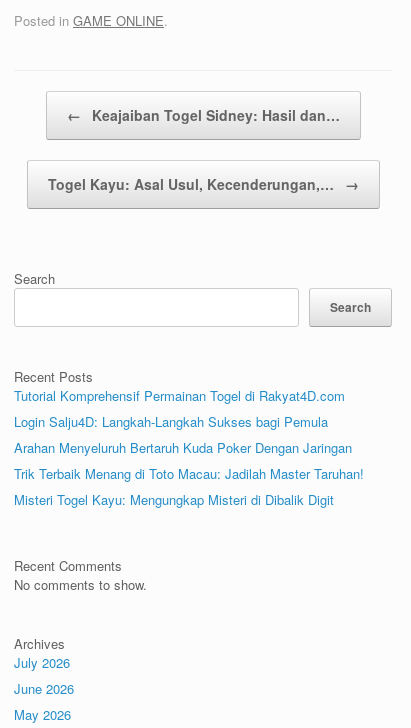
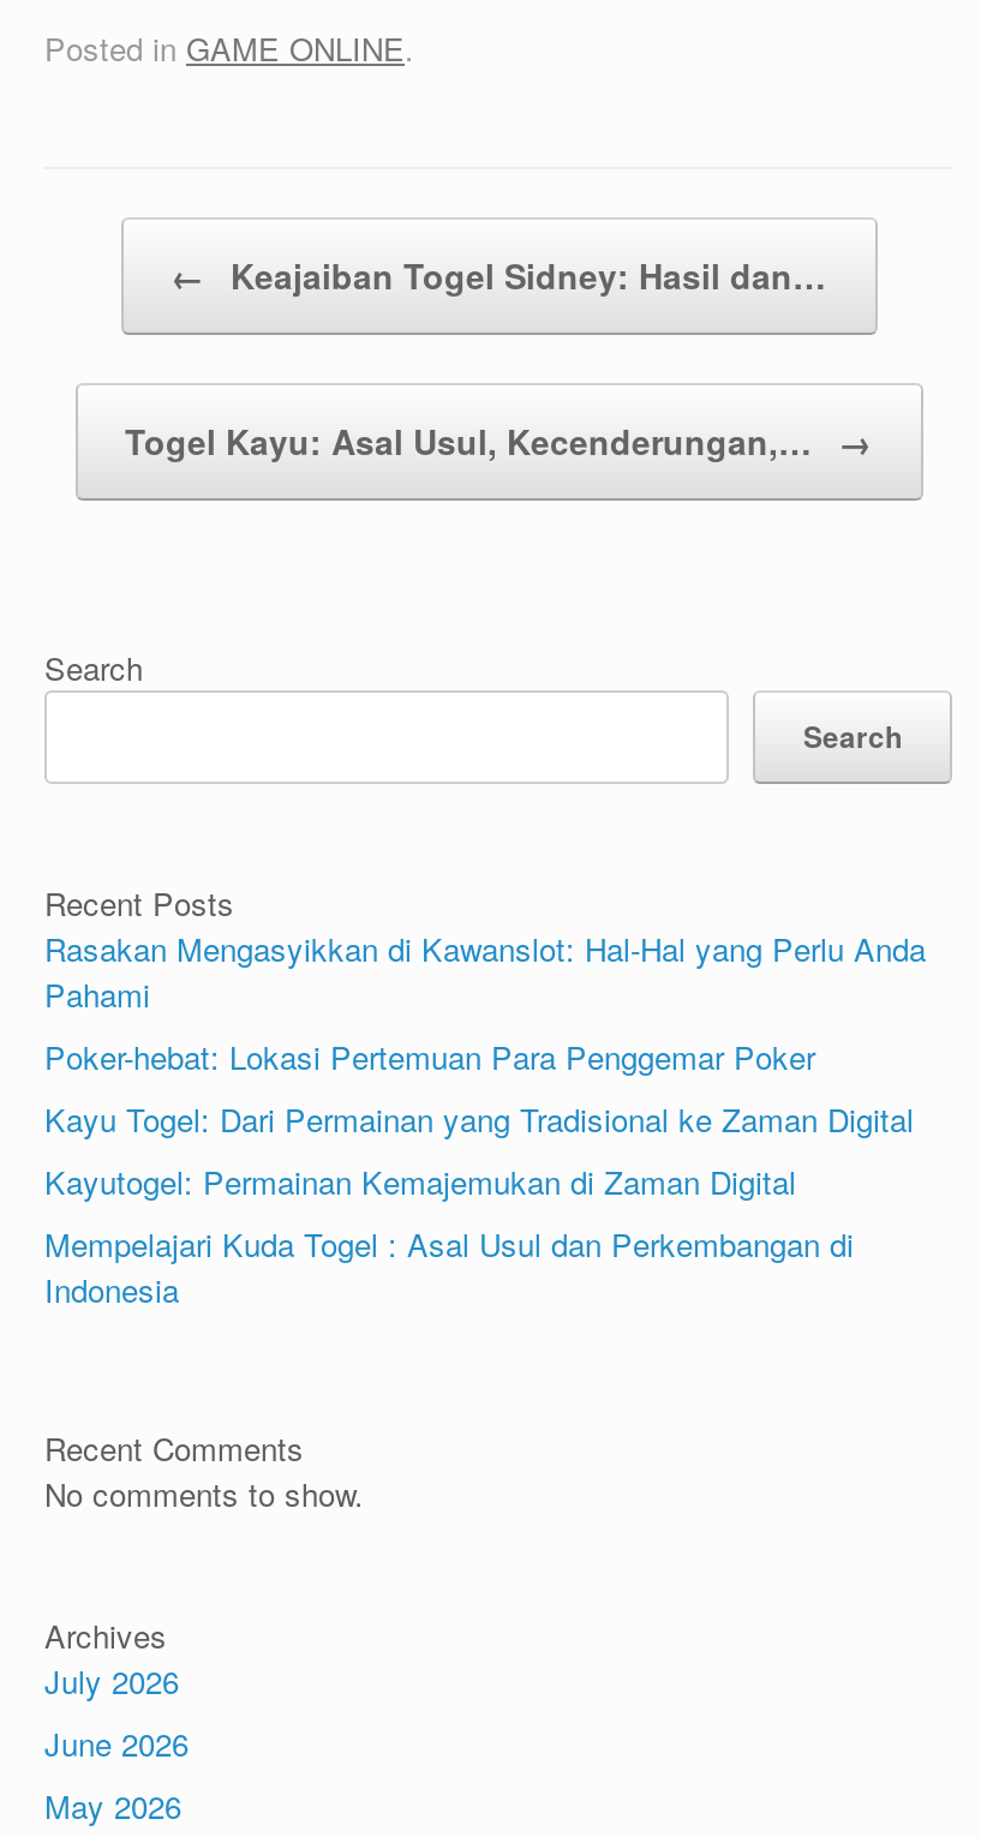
- Tutorial Komprehensif Permainan Togel di Rakyat4D.com
- Login Salju4D: Langkah-Langkah Sukses bagi Pemula
- Arahan Menyeluruh Bertaruh Kuda Poker Dengan Jaringan
- Trik Terbaik Menang di Toto Macau: Jadilah Master Taruhan!
- Misteri Togel Kayu: Mengungkap Misteri di Dibalik Digit
+ Rasakan Mengasyikkan di Kawanslot: Hal-Hal yang Perlu Anda
+ Pahami
+ Poker-hebat: Lokasi Pertemuan Para Penggemar Poker
+ Kayu Togel: Dari Permainan yang Tradisional ke Zaman Digital
+ Kayutogel: Permainan Kemajemukan di Zaman Digital
+ Mempelajari Kuda Togel : Asal Usul dan Perkembangan di
+ Indonesia
